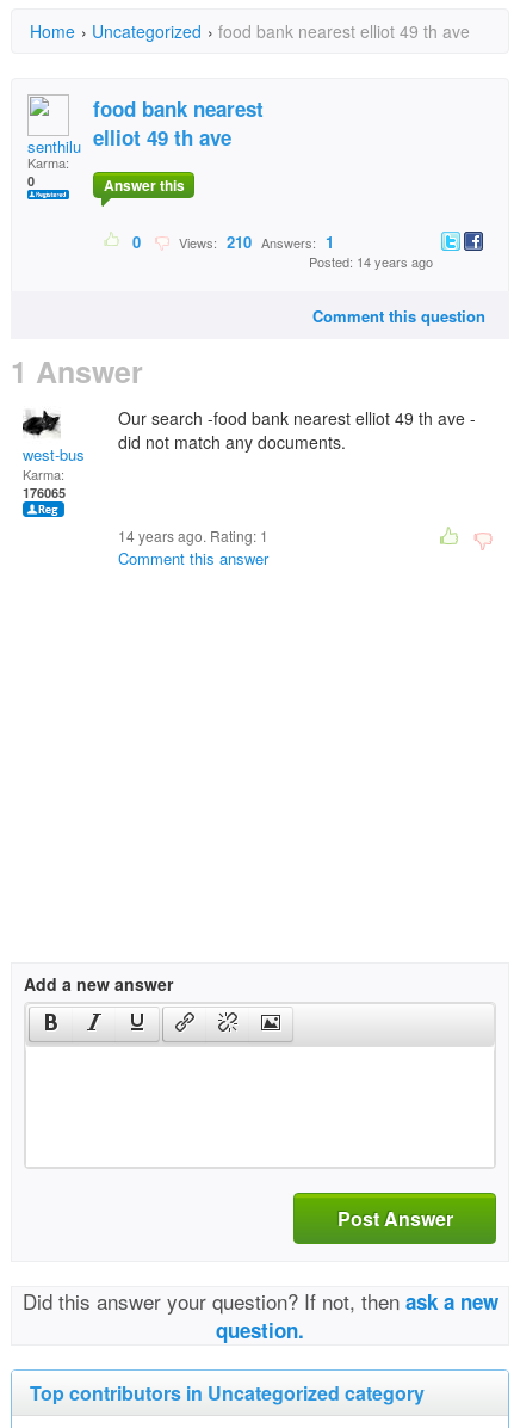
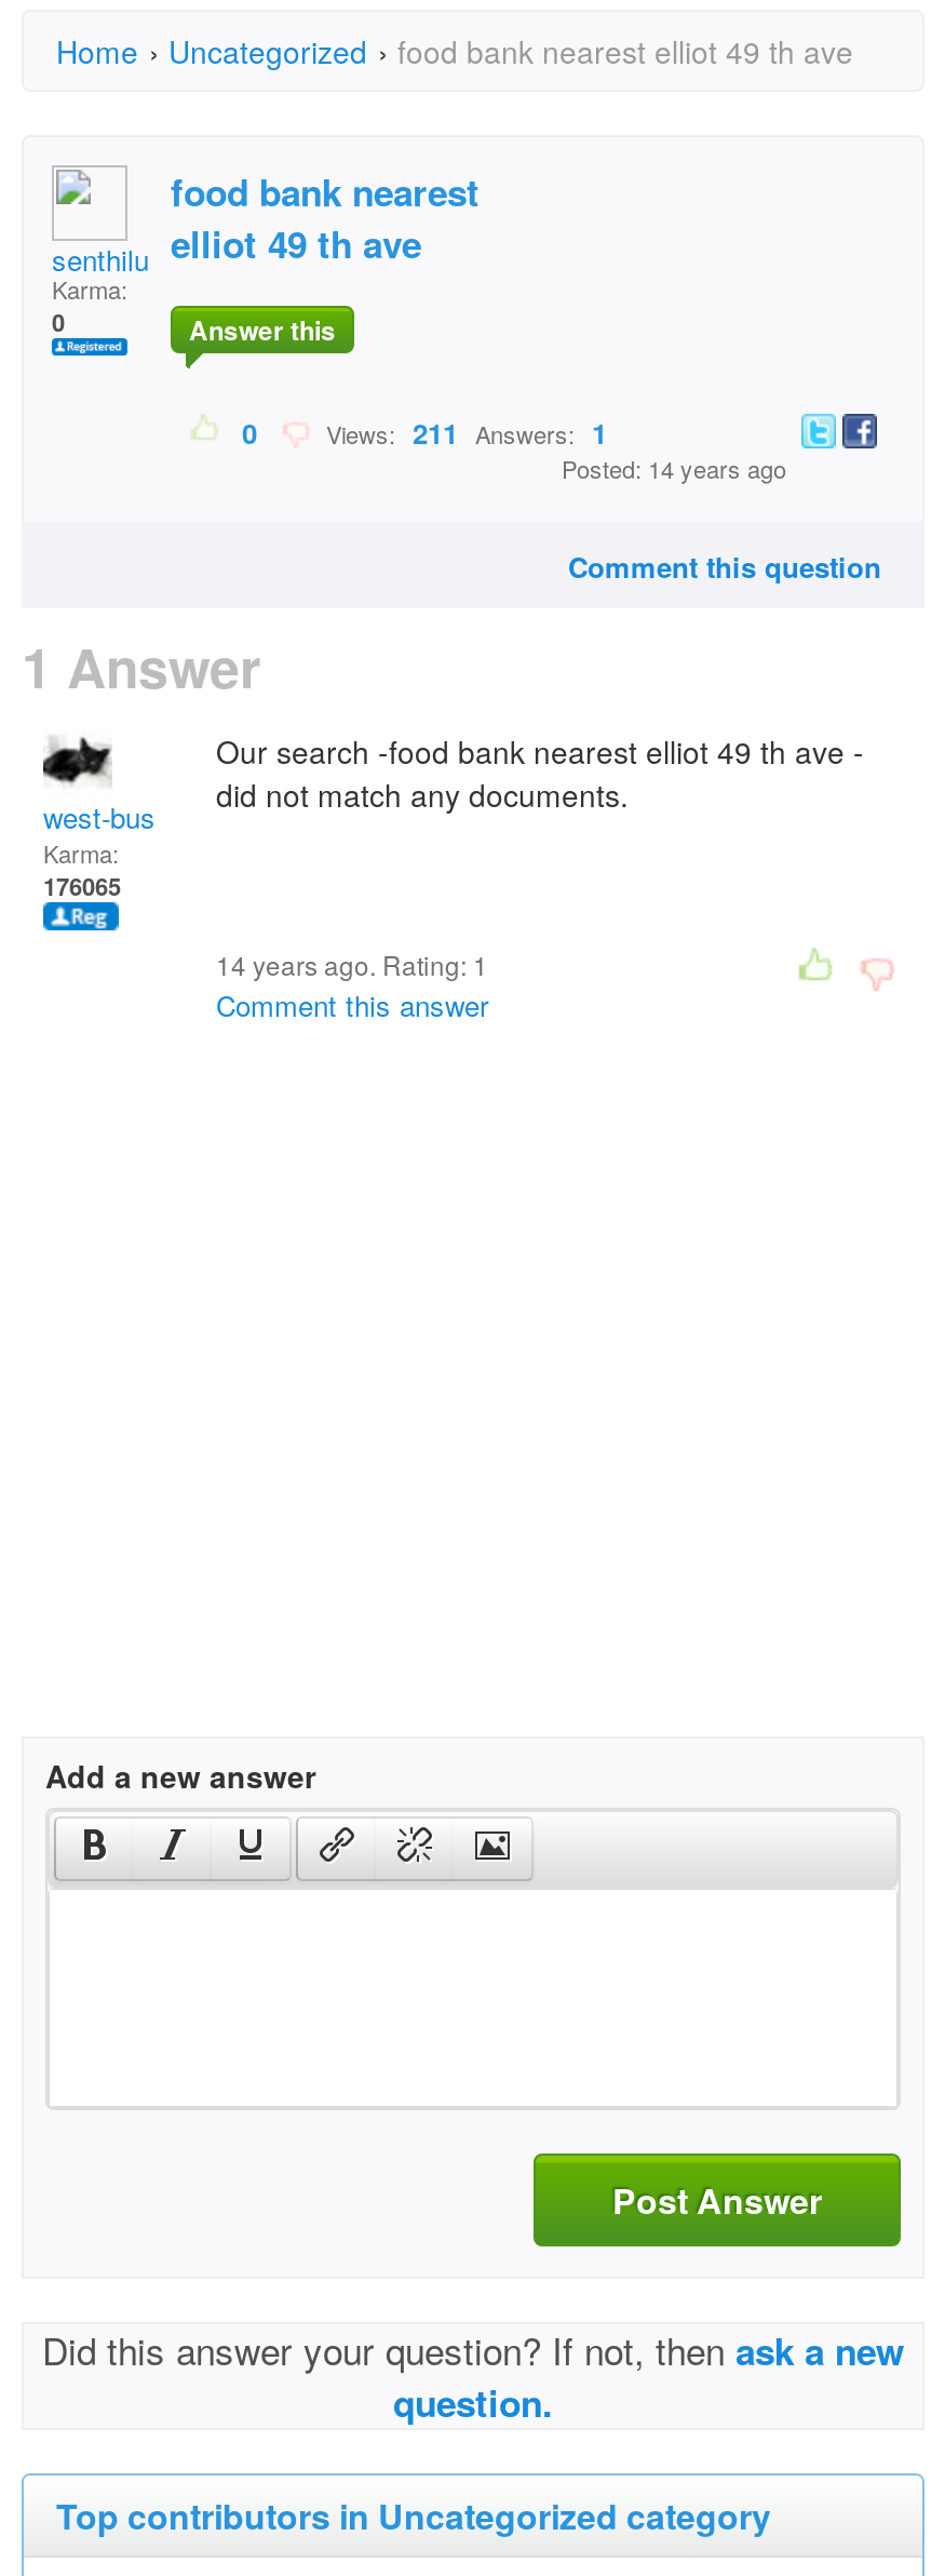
- Views: 210 Answers: 1
+ Views: 211 Answers: 1
